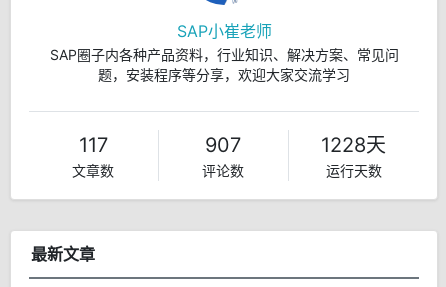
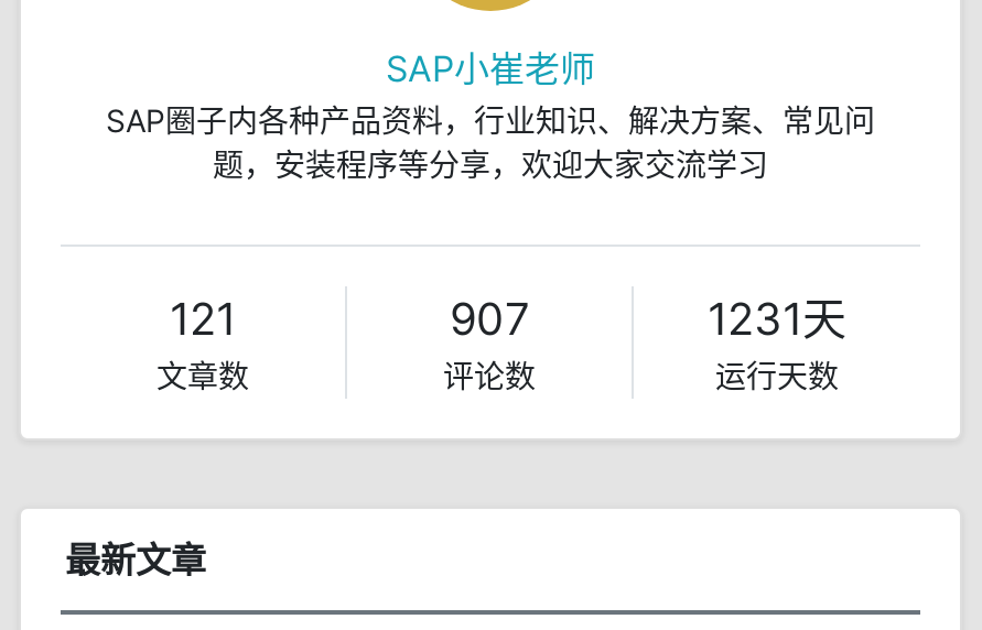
- 117
+ 121

- 1228天
+ 1231天
